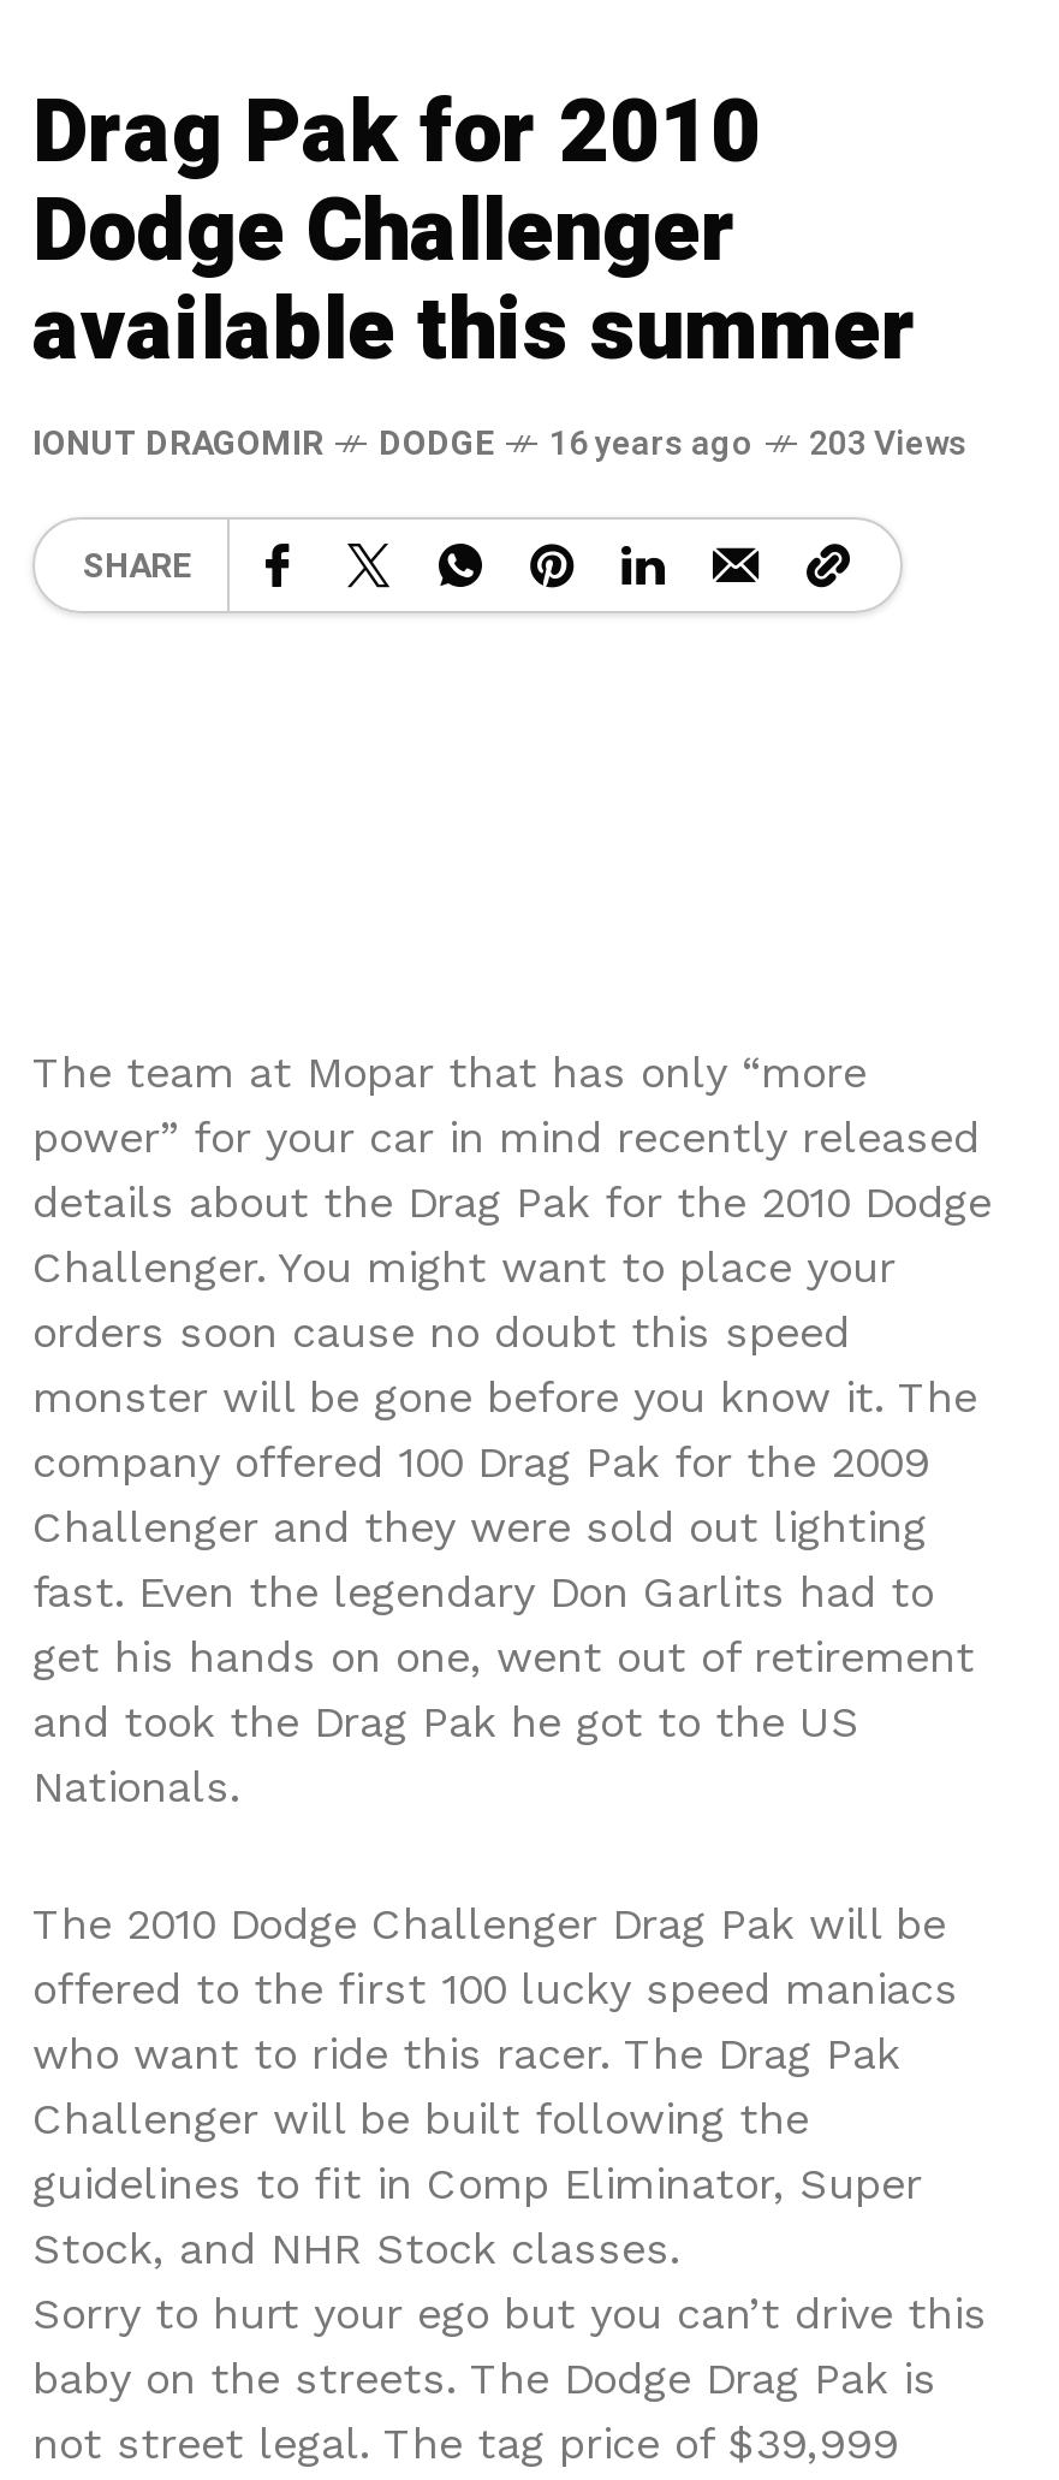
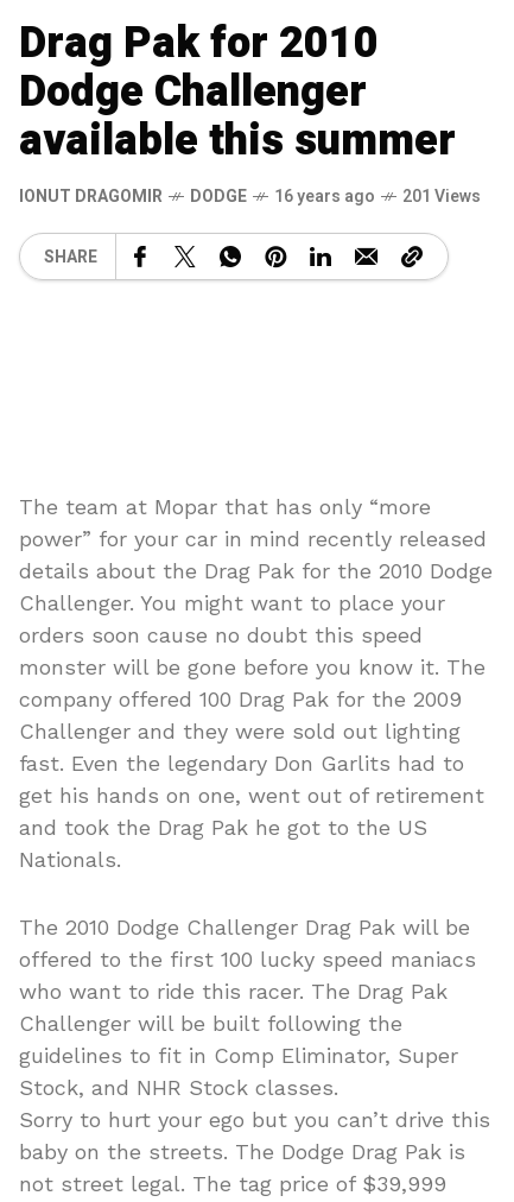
- IONUT DRAGOMIR DODGE 16 years ago 203 Views
+ IONUT DRAGOMIR DODGE 16 years ago 201 Views
